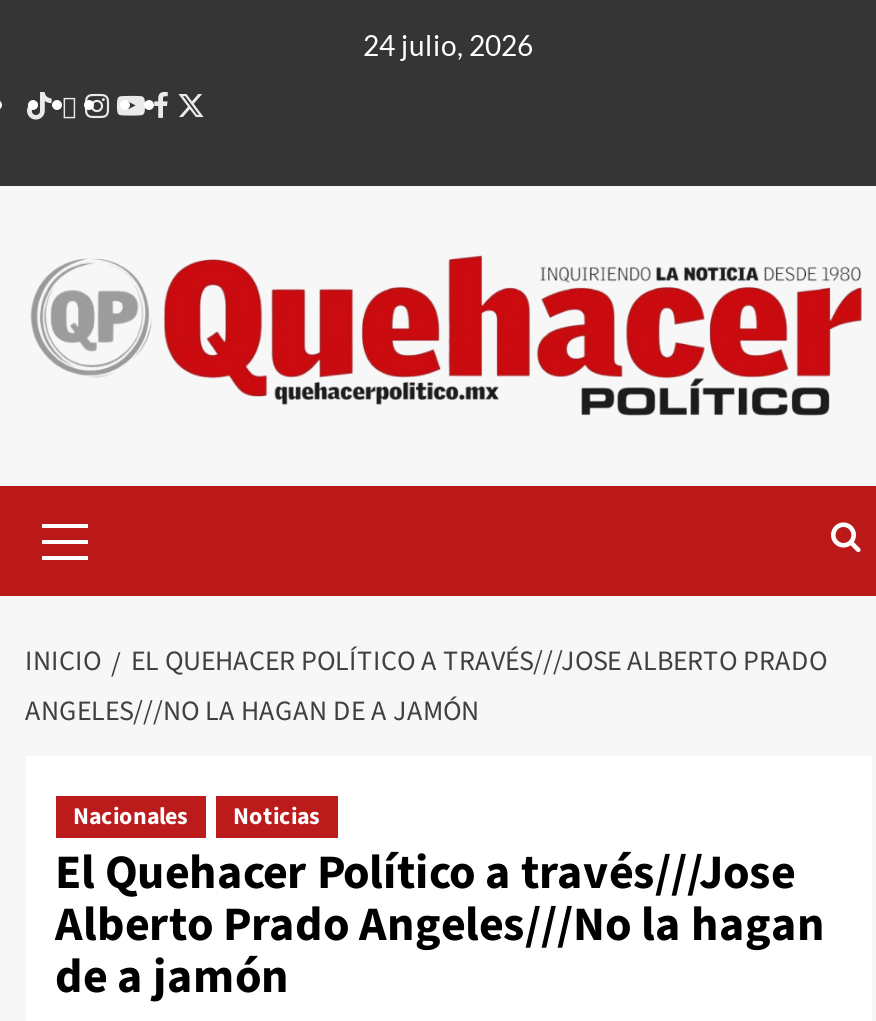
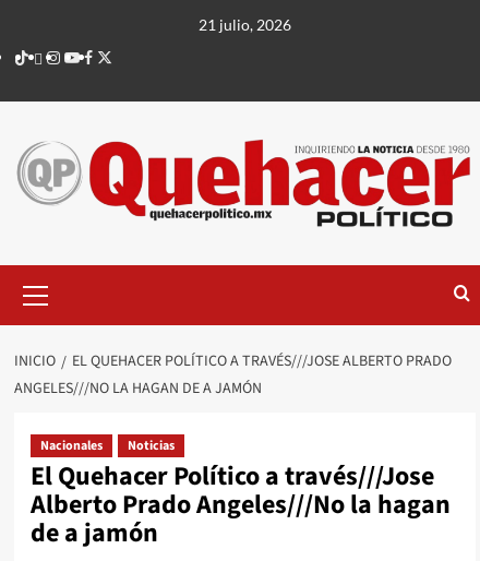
- 24 julio, 2026
+ 21 julio, 2026
